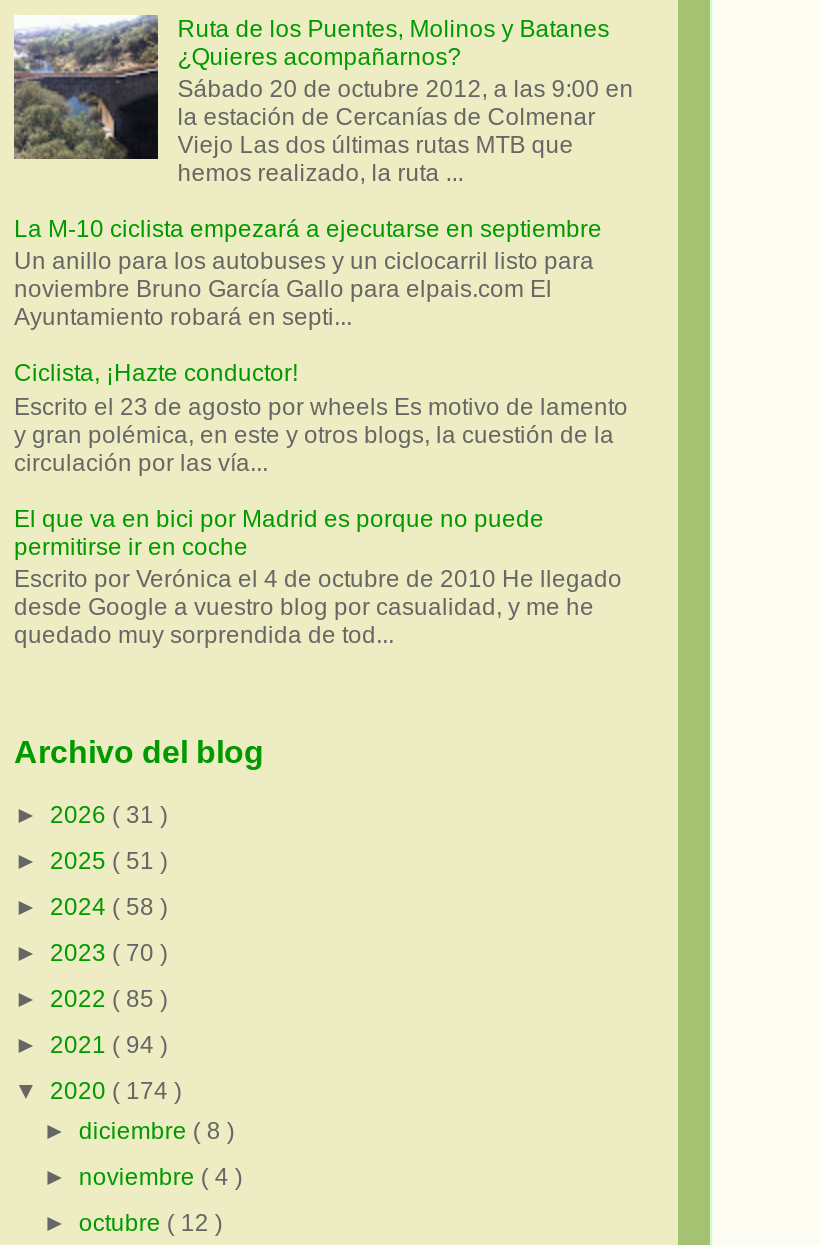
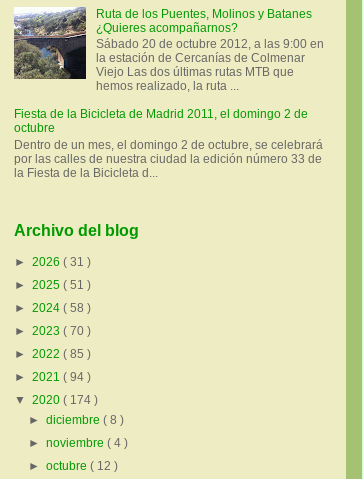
- La M-10 ciclista empezará a ejecutarse en septiembre
- Un anillo para los autobuses y un ciclocarril listo para
- noviembre Bruno García Gallo para elpais.com El
- Ayuntamiento robará en septi...
- Ciclista, ¡Hazte conductor!
- Escrito el 23 de agosto por wheels Es motivo de lamento
- y gran polémica, en este y otros blogs, la cuestión de la
- circulación por las vía...
- El que va en bici por Madrid es porque no puede
- permitirse ir en coche
- Escrito por Verónica el 4 de octubre de 2010 He llegado
- desde Google a vuestro blog por casualidad, y me he
- quedado muy sorprendida de tod...
+ Fiesta de la Bicicleta de Madrid 2011, el domingo 2 de
+ octubre
+ Dentro de un mes, el domingo 2 de octubre, se celebrará
+ por las calles de nuestra ciudad la edición número 33 de
+ la Fiesta de la Bicicleta d...
